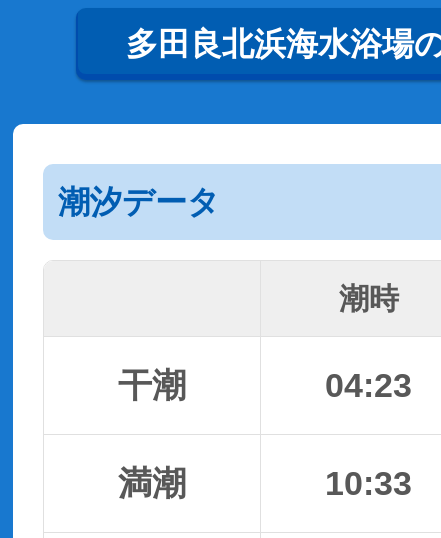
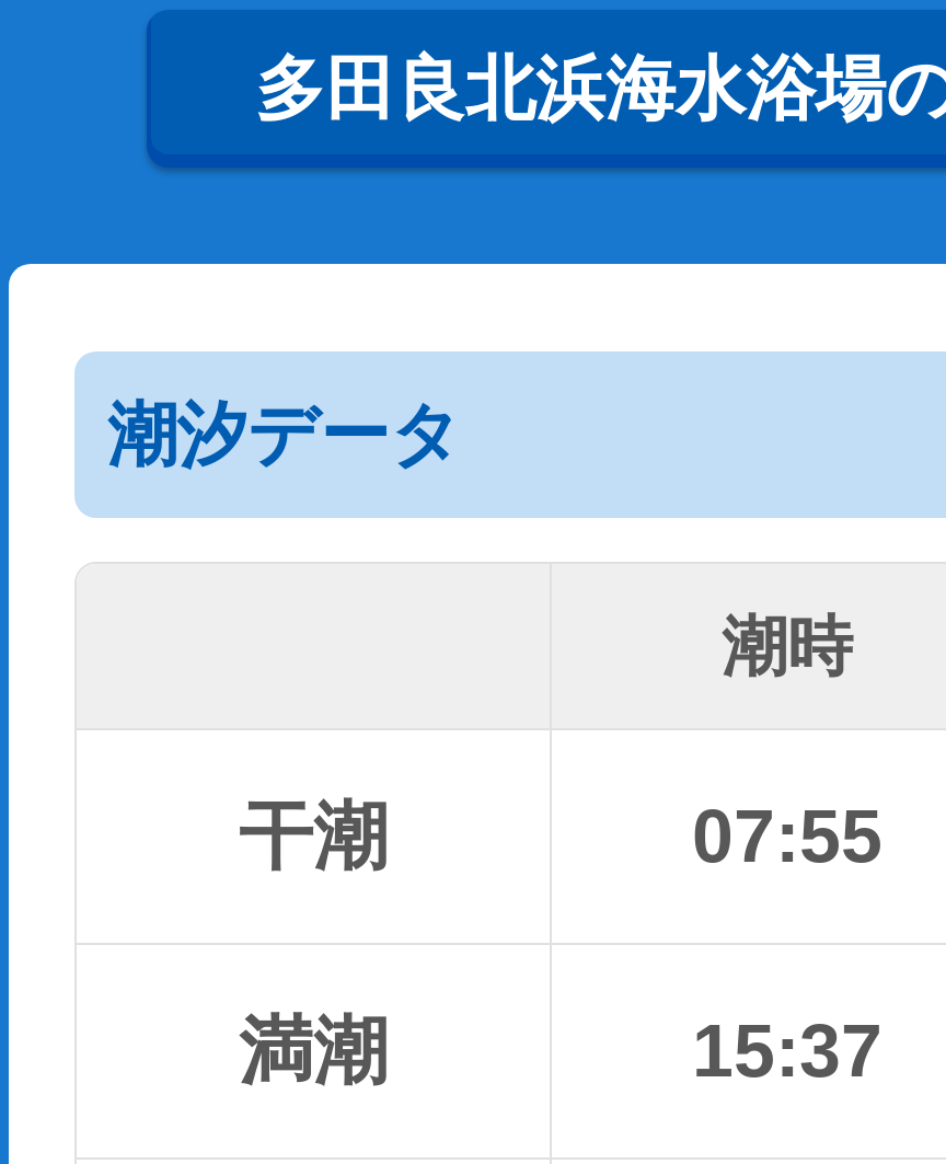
- 04:23
+ 07:55

- 10:33
+ 15:37
